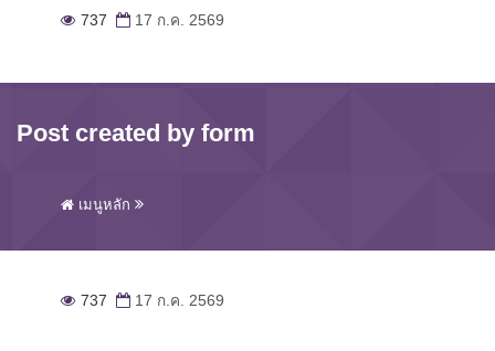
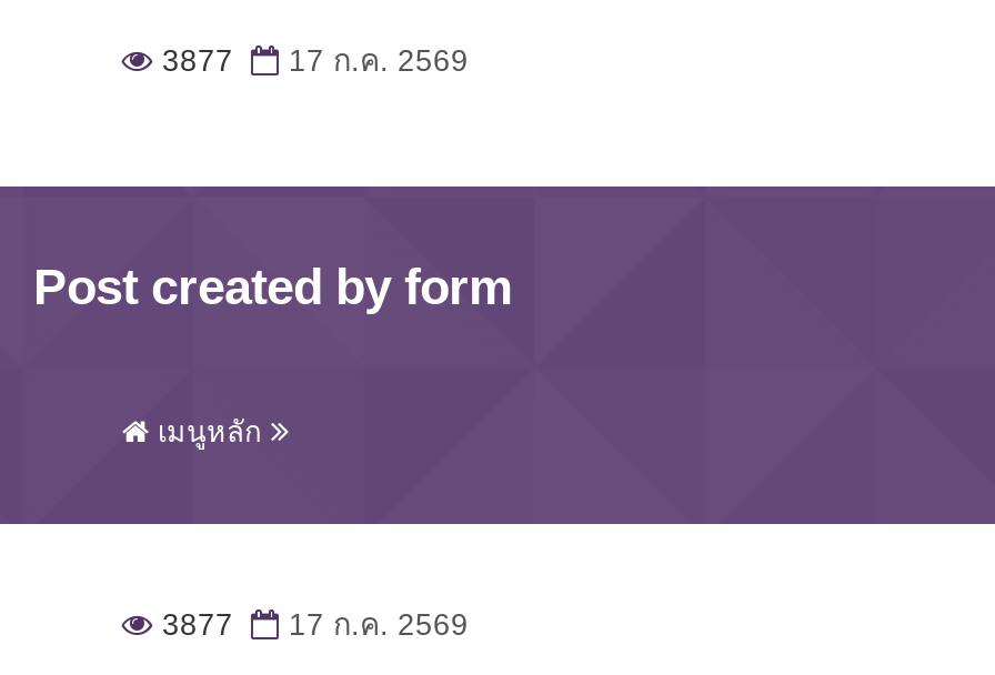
- 737 17 ก.ค. 2569
+ 3877 17 ก.ค. 2569

- 737 17 ก.ค. 2569
+ 3877 17 ก.ค. 2569
